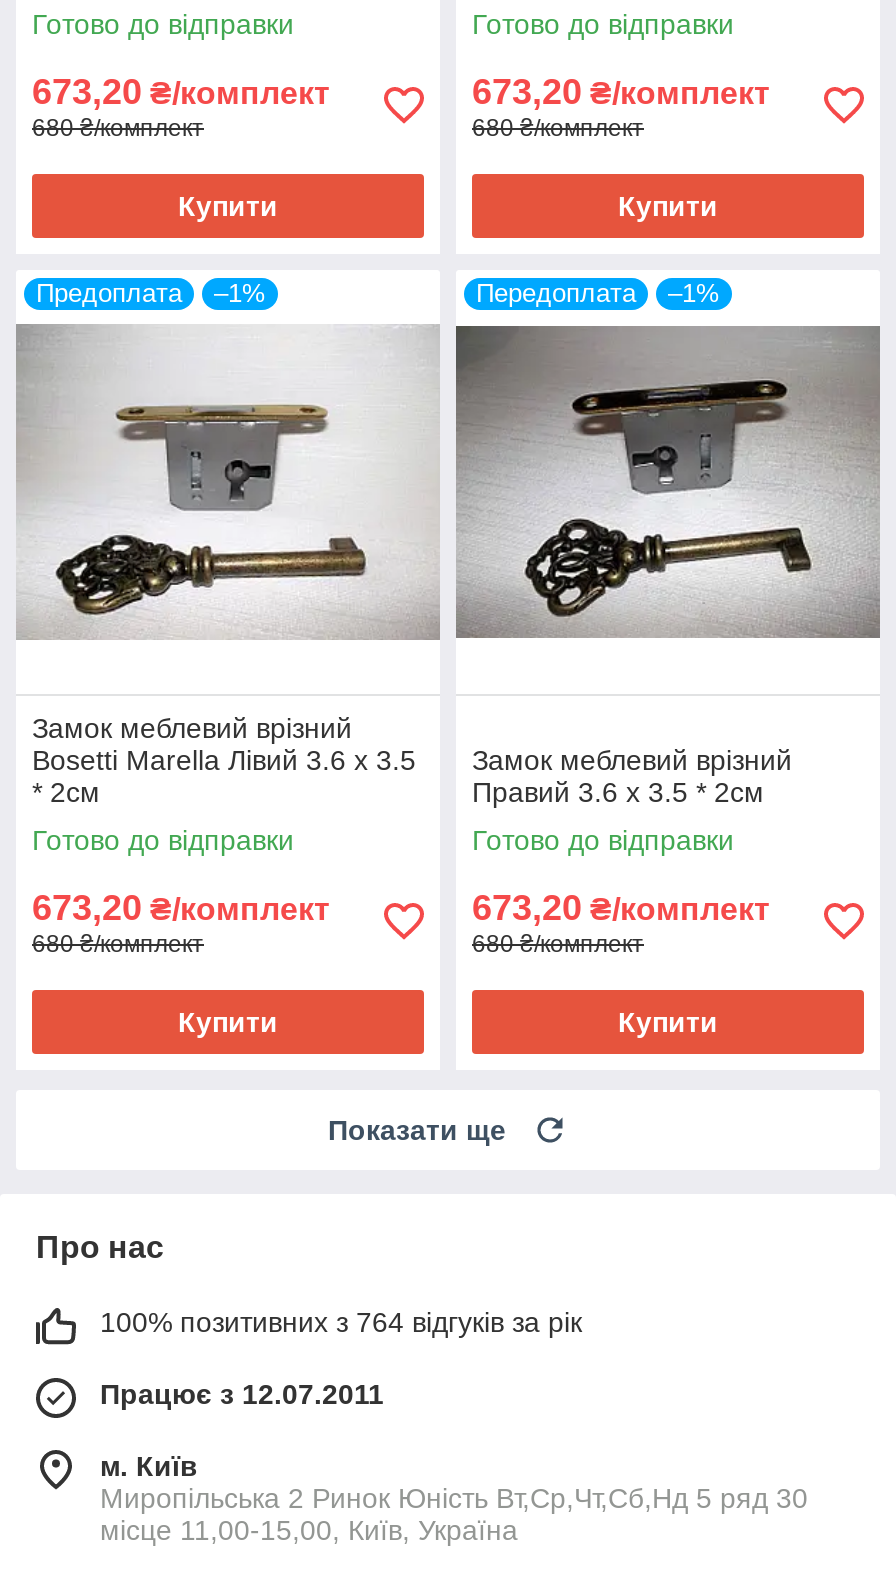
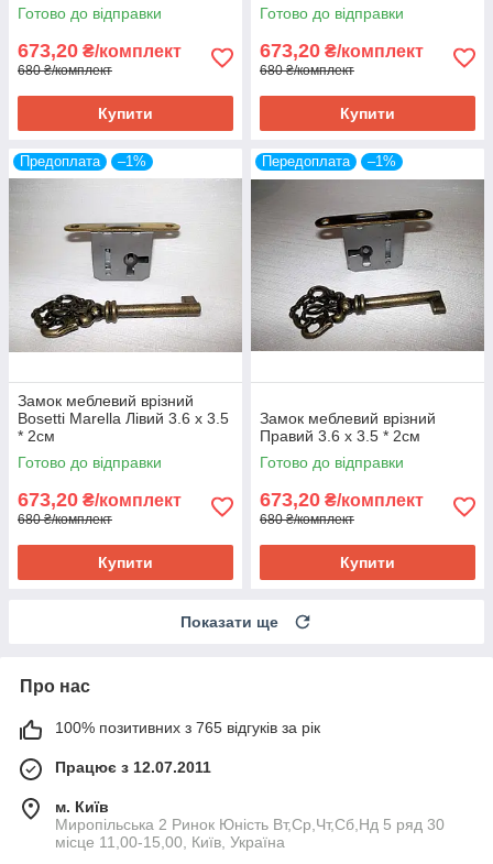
- 100% позитивних з 764 відгуків за рік
+ 100% позитивних з 765 відгуків за рік
